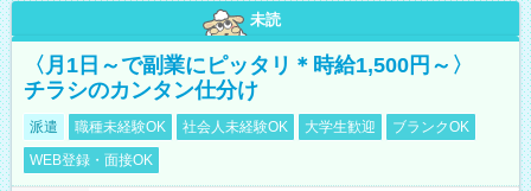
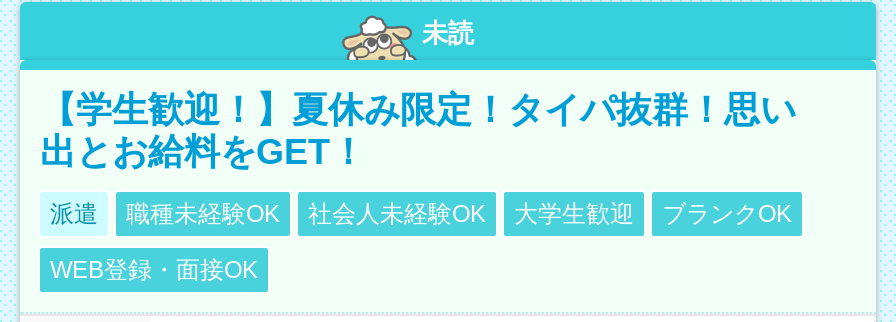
- 〈月1日～で副業にピッタリ＊時給1,500円～〉
- チラシのカンタン仕分け
+ 【学生歓迎！】夏休み限定！タイパ抜群！思い
+ 出とお給料をGET！
